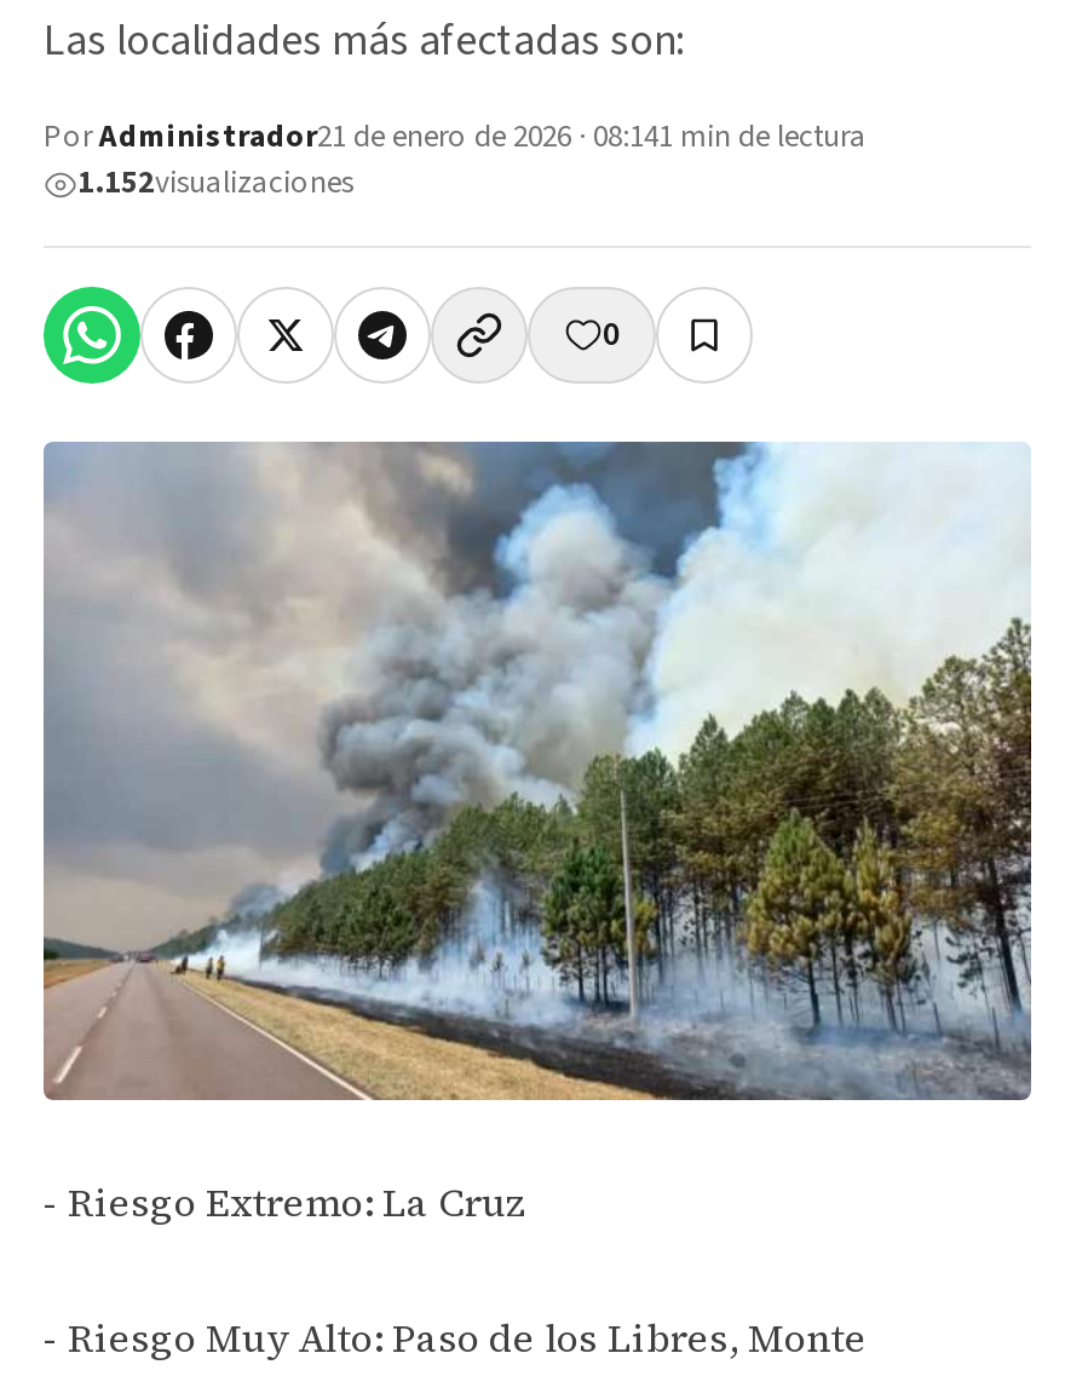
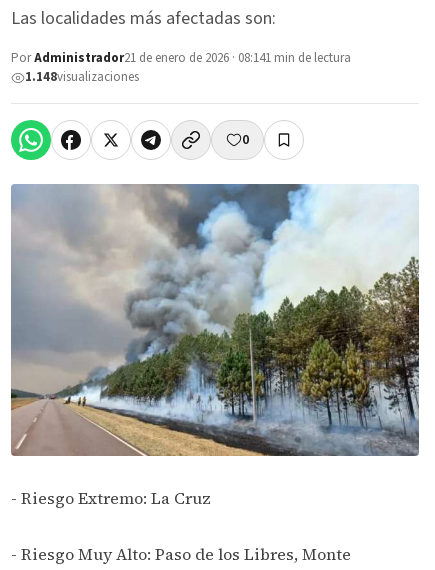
- 1.152visualizaciones
+ 1.148visualizaciones
